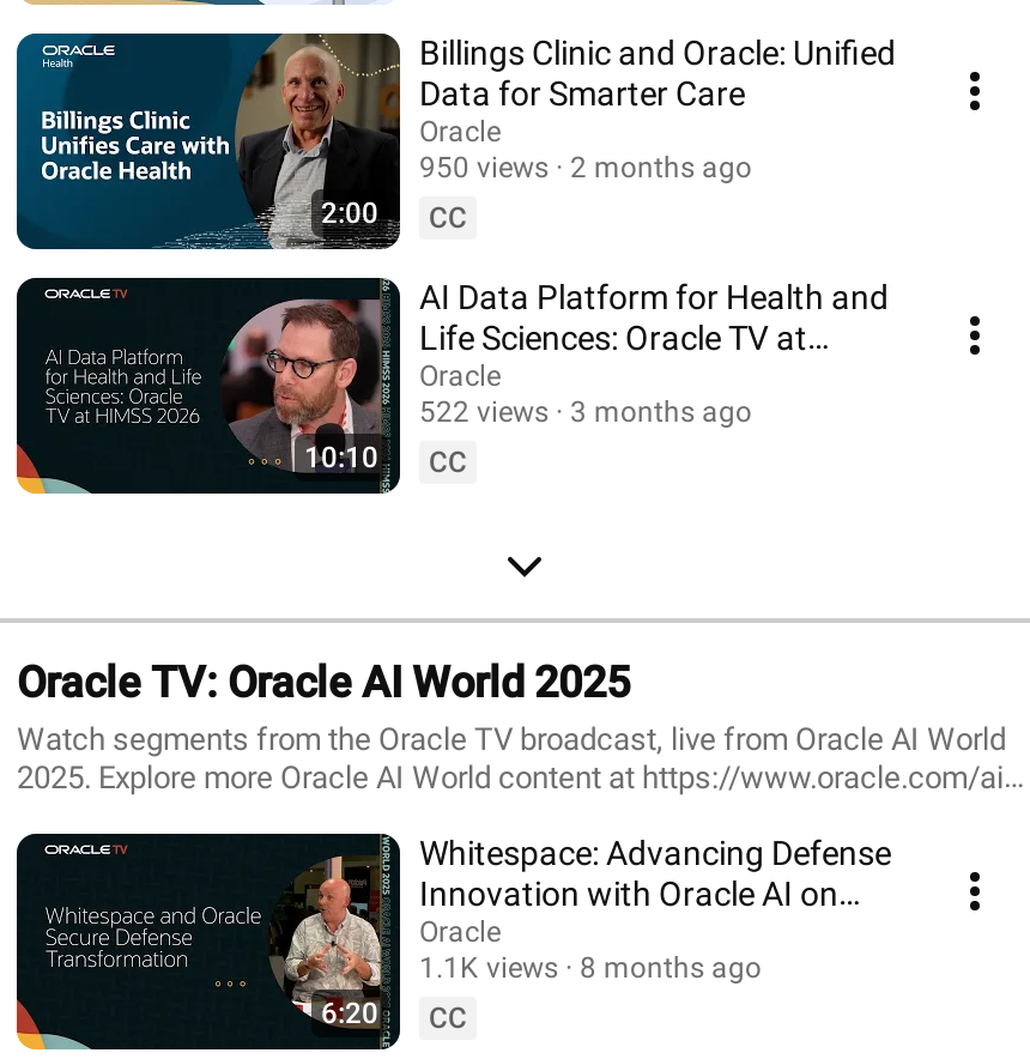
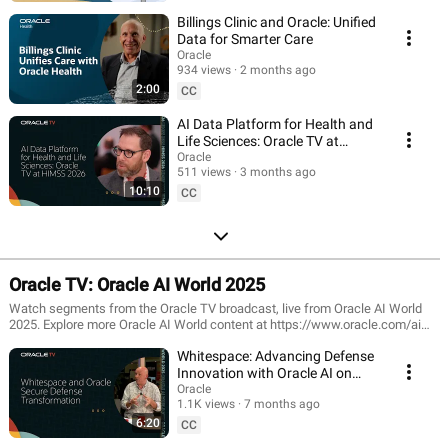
- 950 views 2 months ago
+ 934 views 2 months ago

- 522 views 3 months ago
+ 511 views 3 months ago

- 8 months ago
+ 7 months ago
